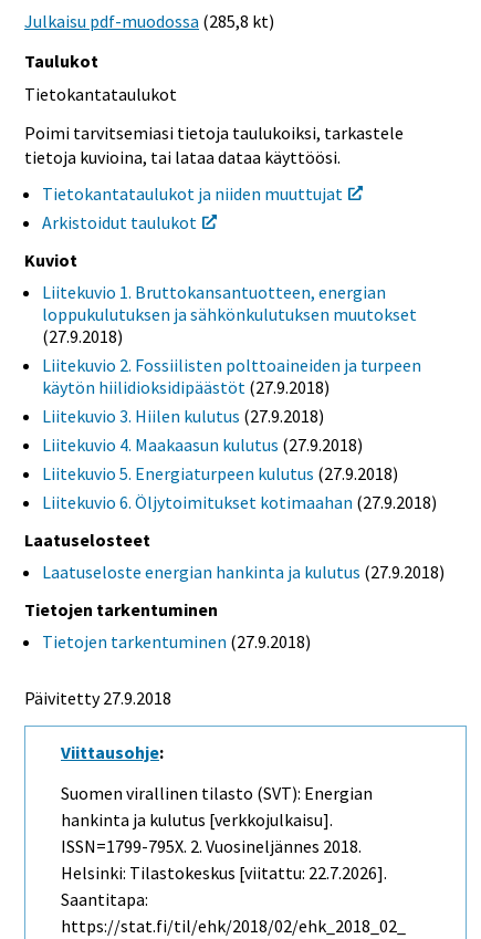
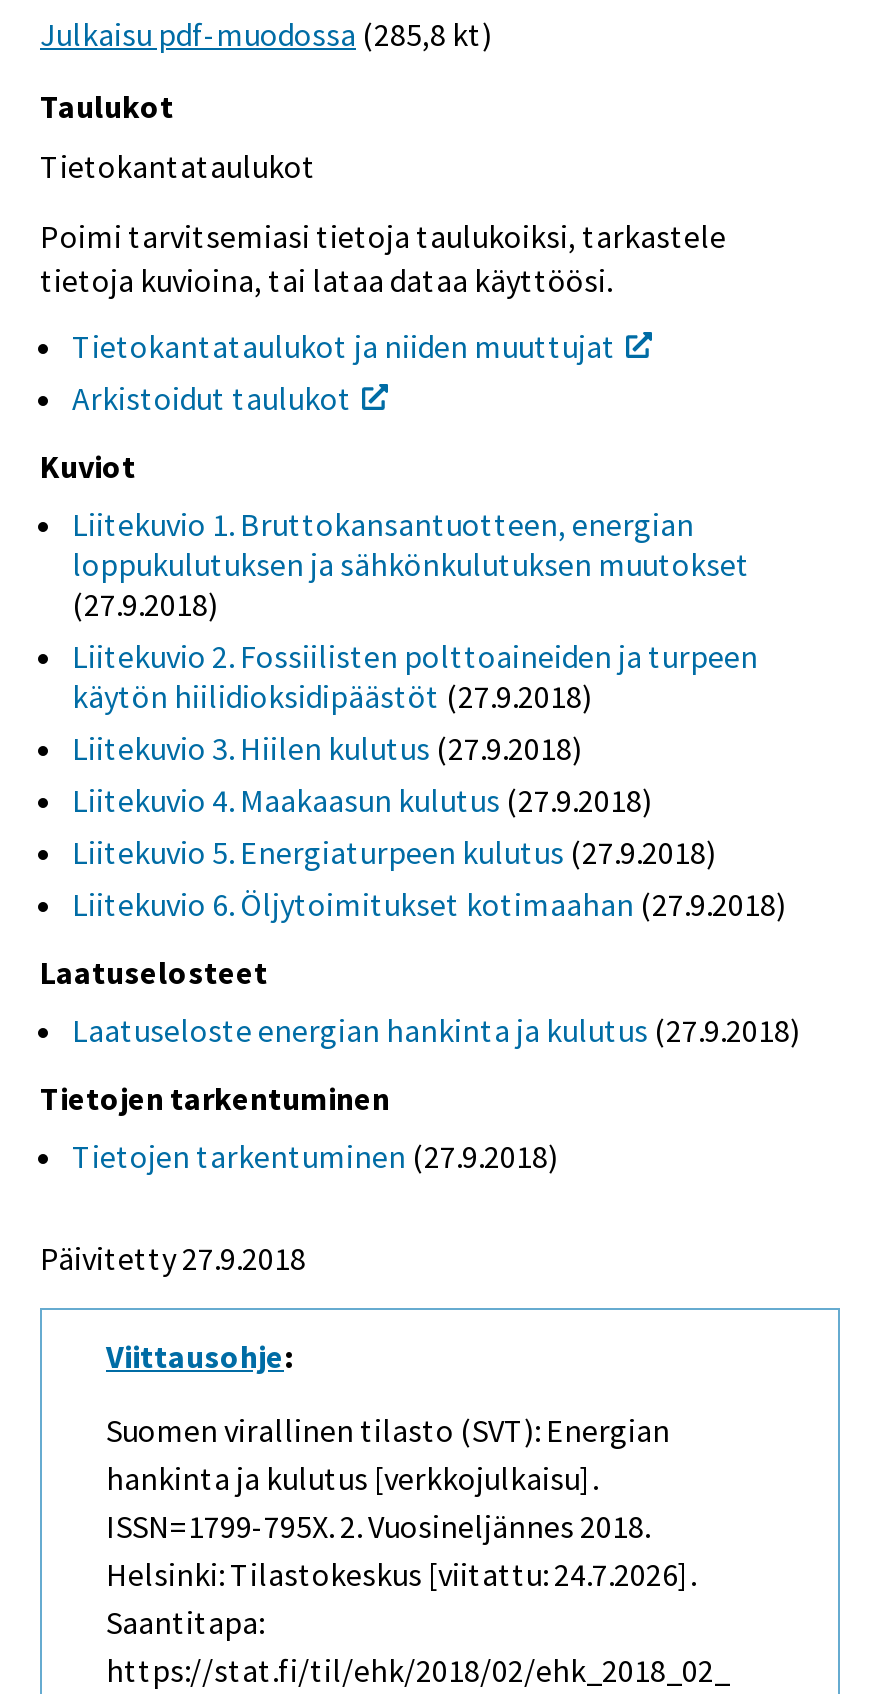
- Helsinki: Tilastokeskus [viitattu: 22.7.2026].
+ Helsinki: Tilastokeskus [viitattu: 24.7.2026].
